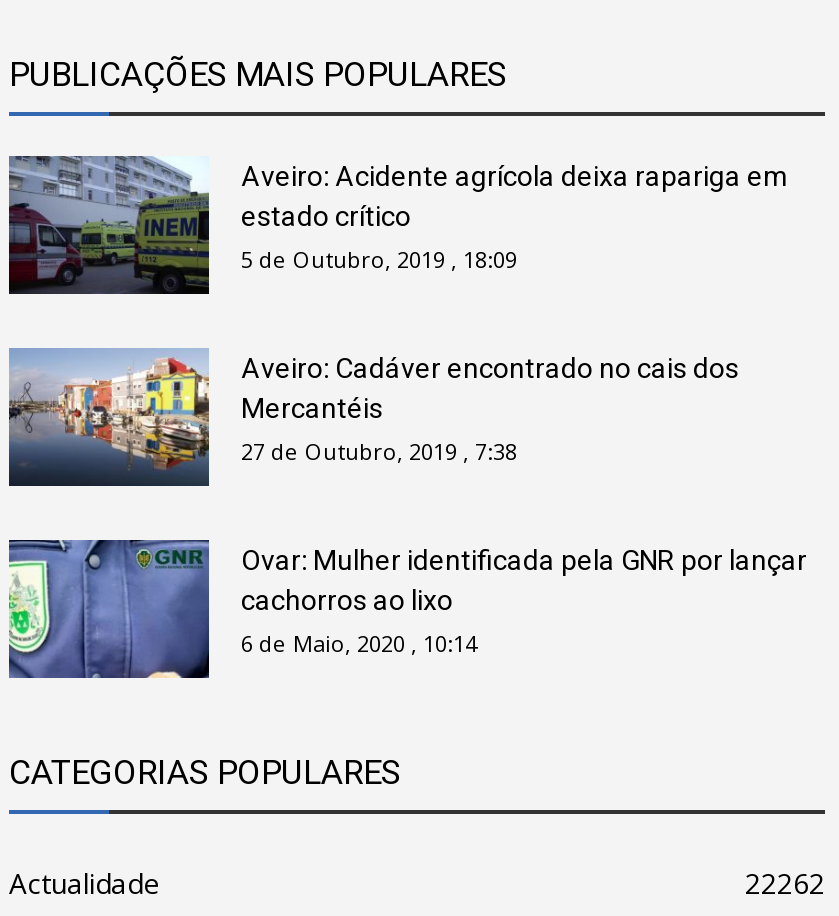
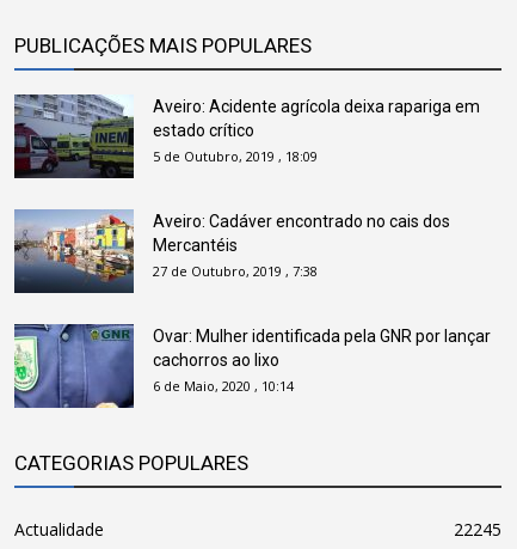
- 22262
+ 22245
